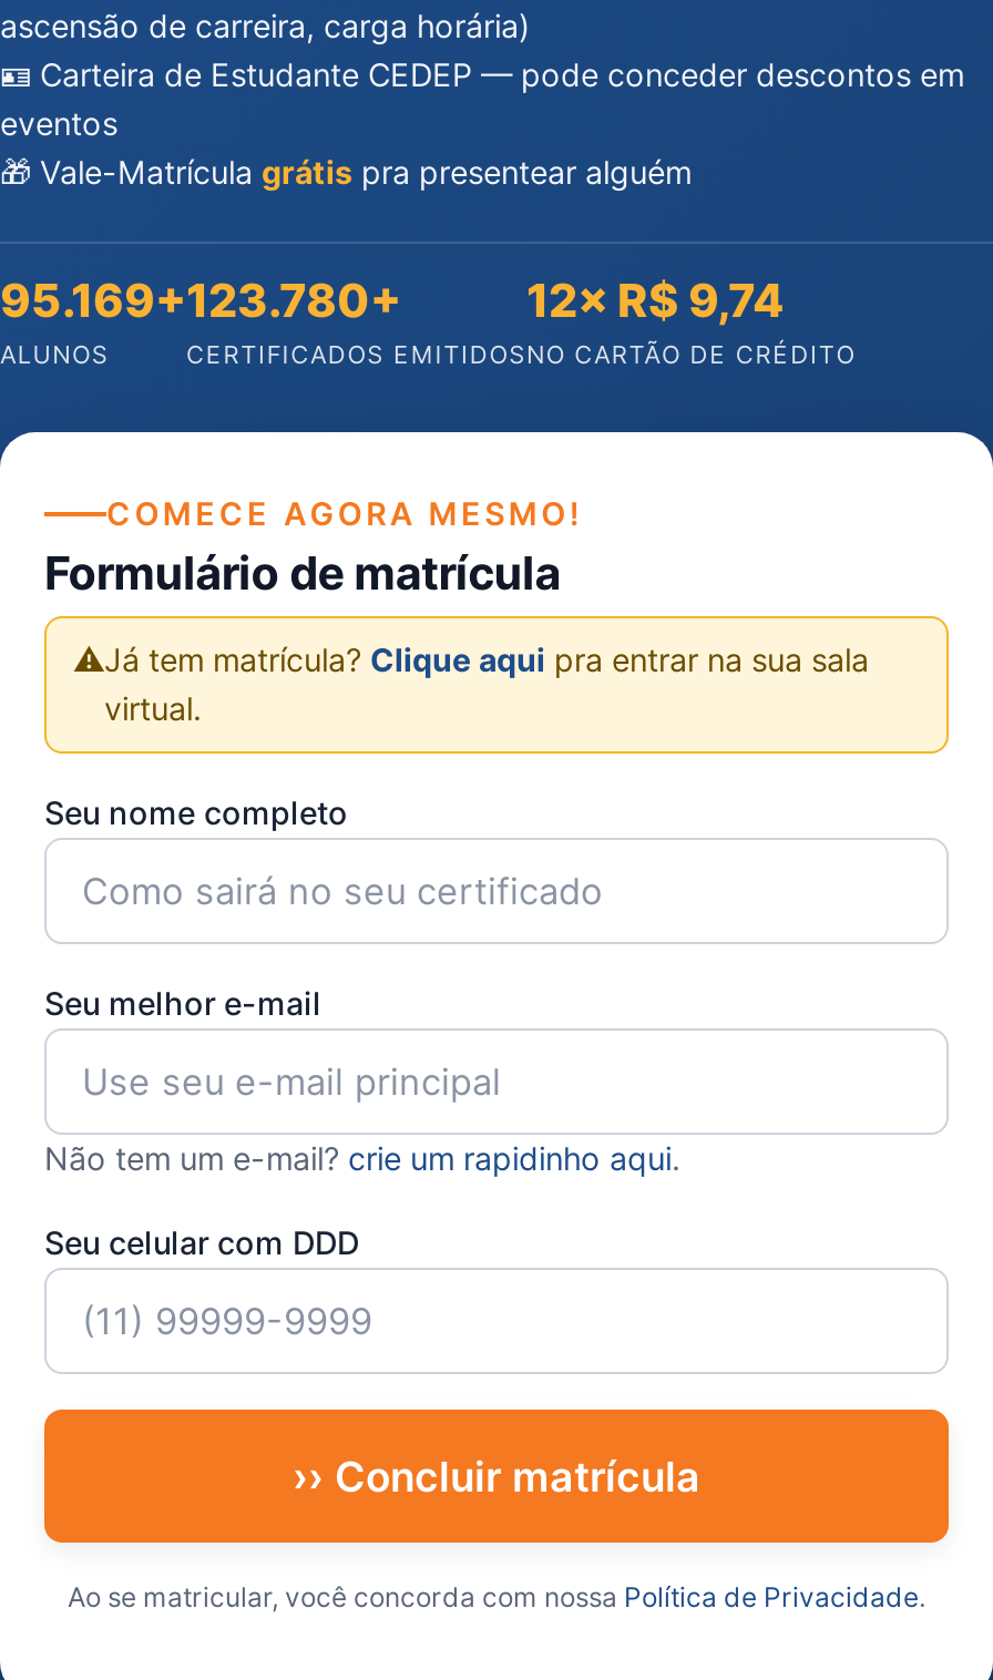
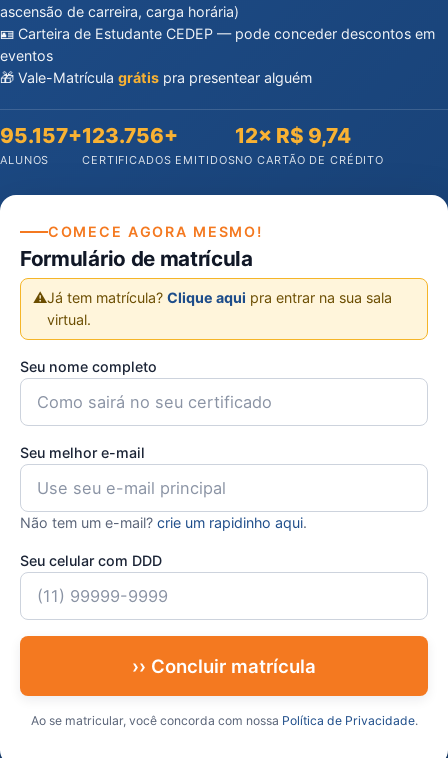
- 95.169+
+ 95.157+

- 123.780+
+ 123.756+
